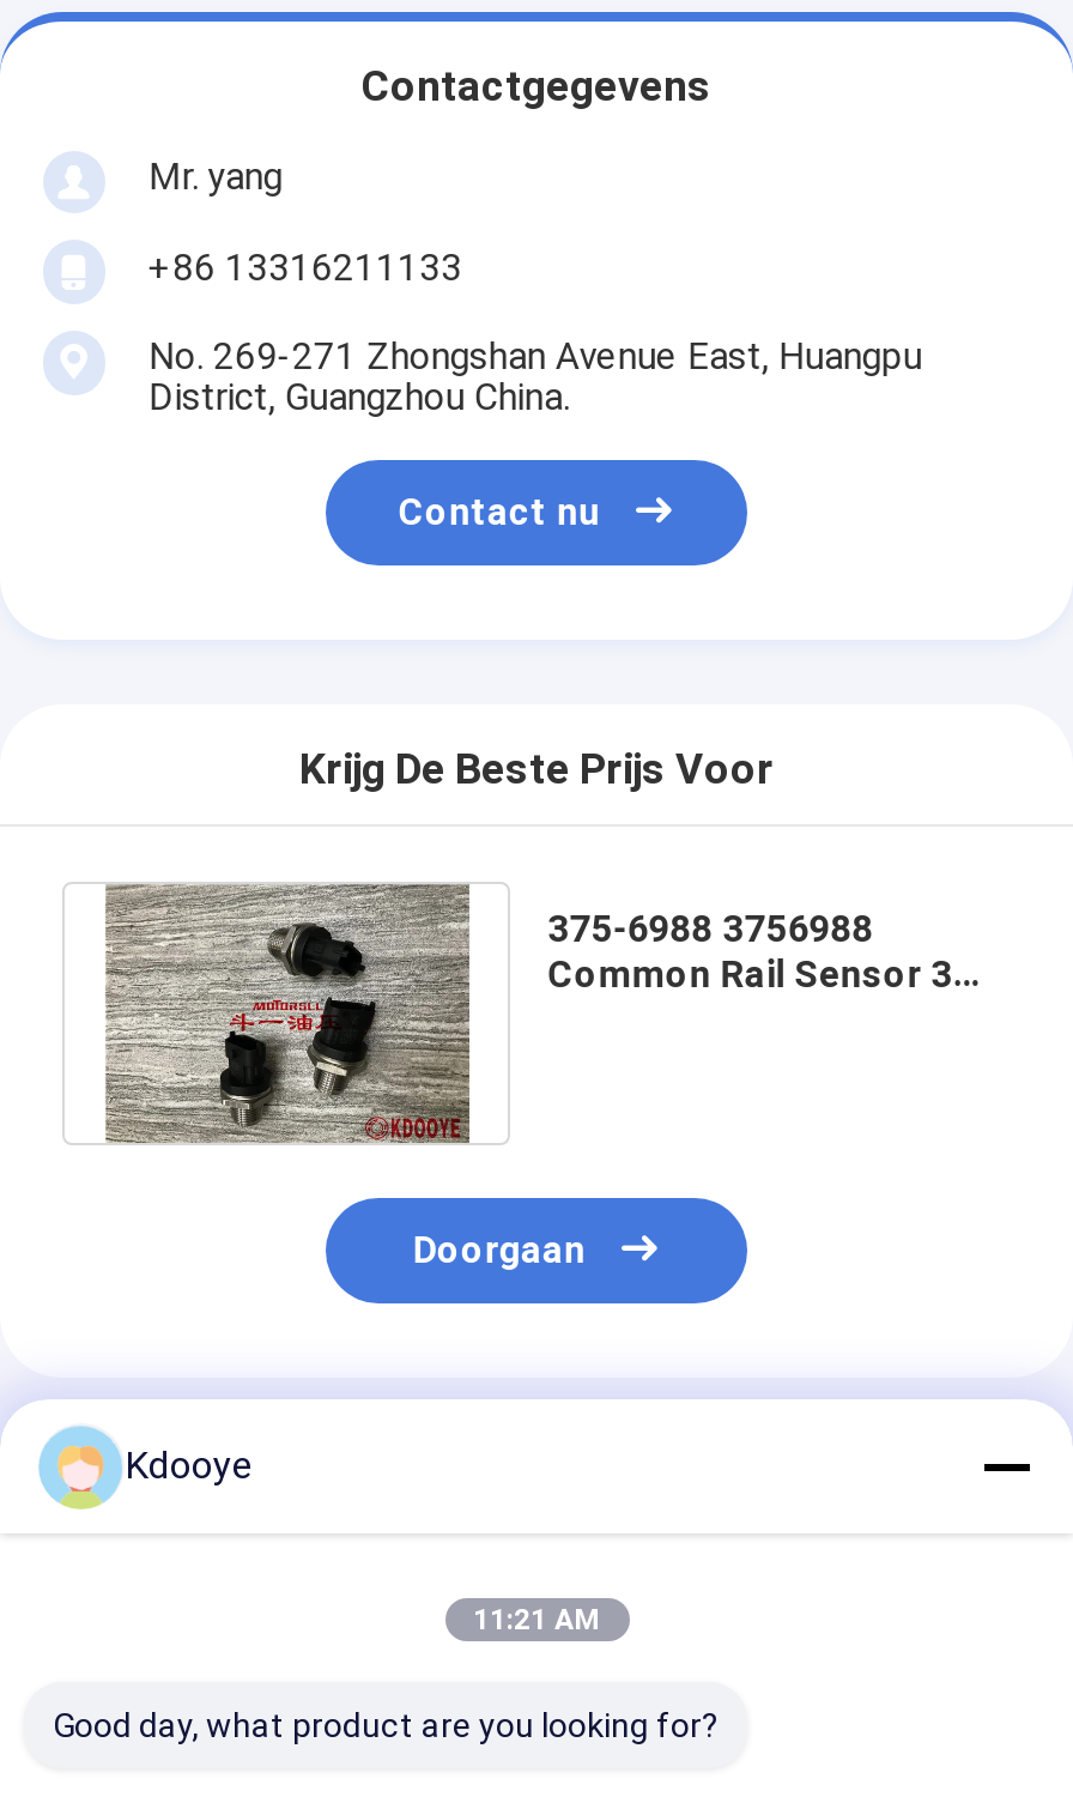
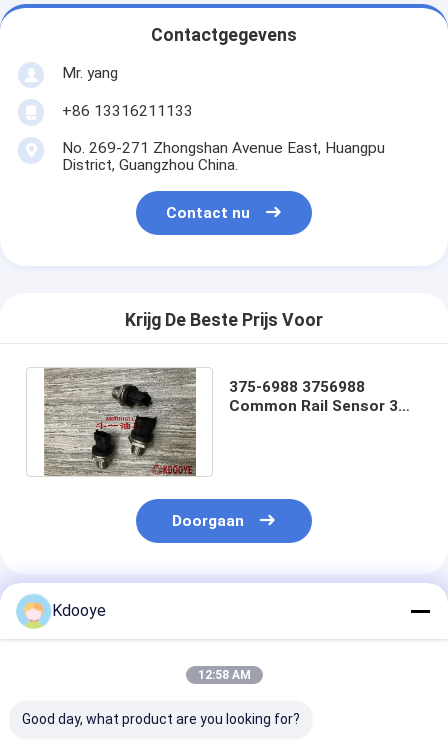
- 11:21 AM
+ 12:58 AM
